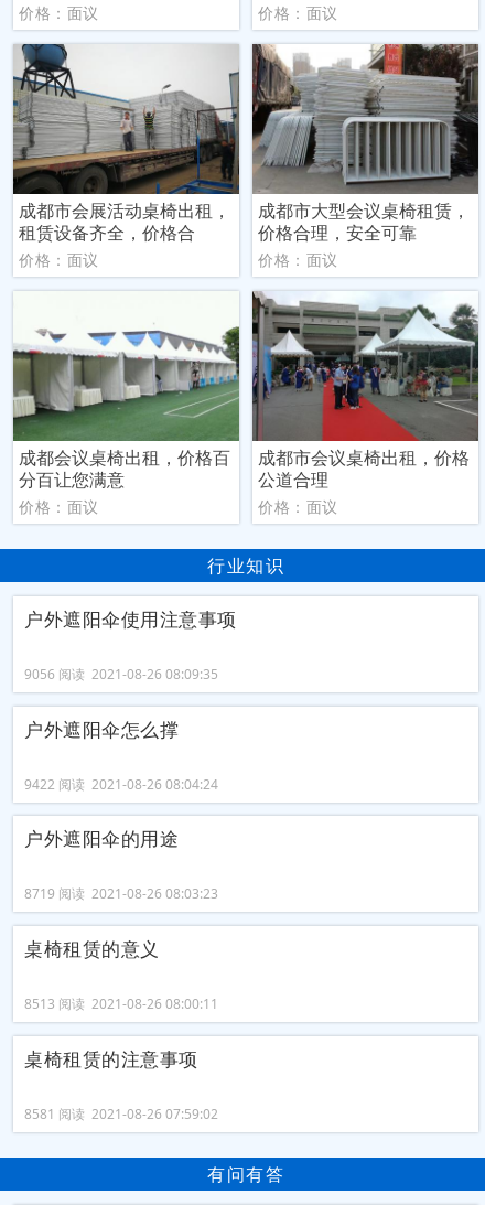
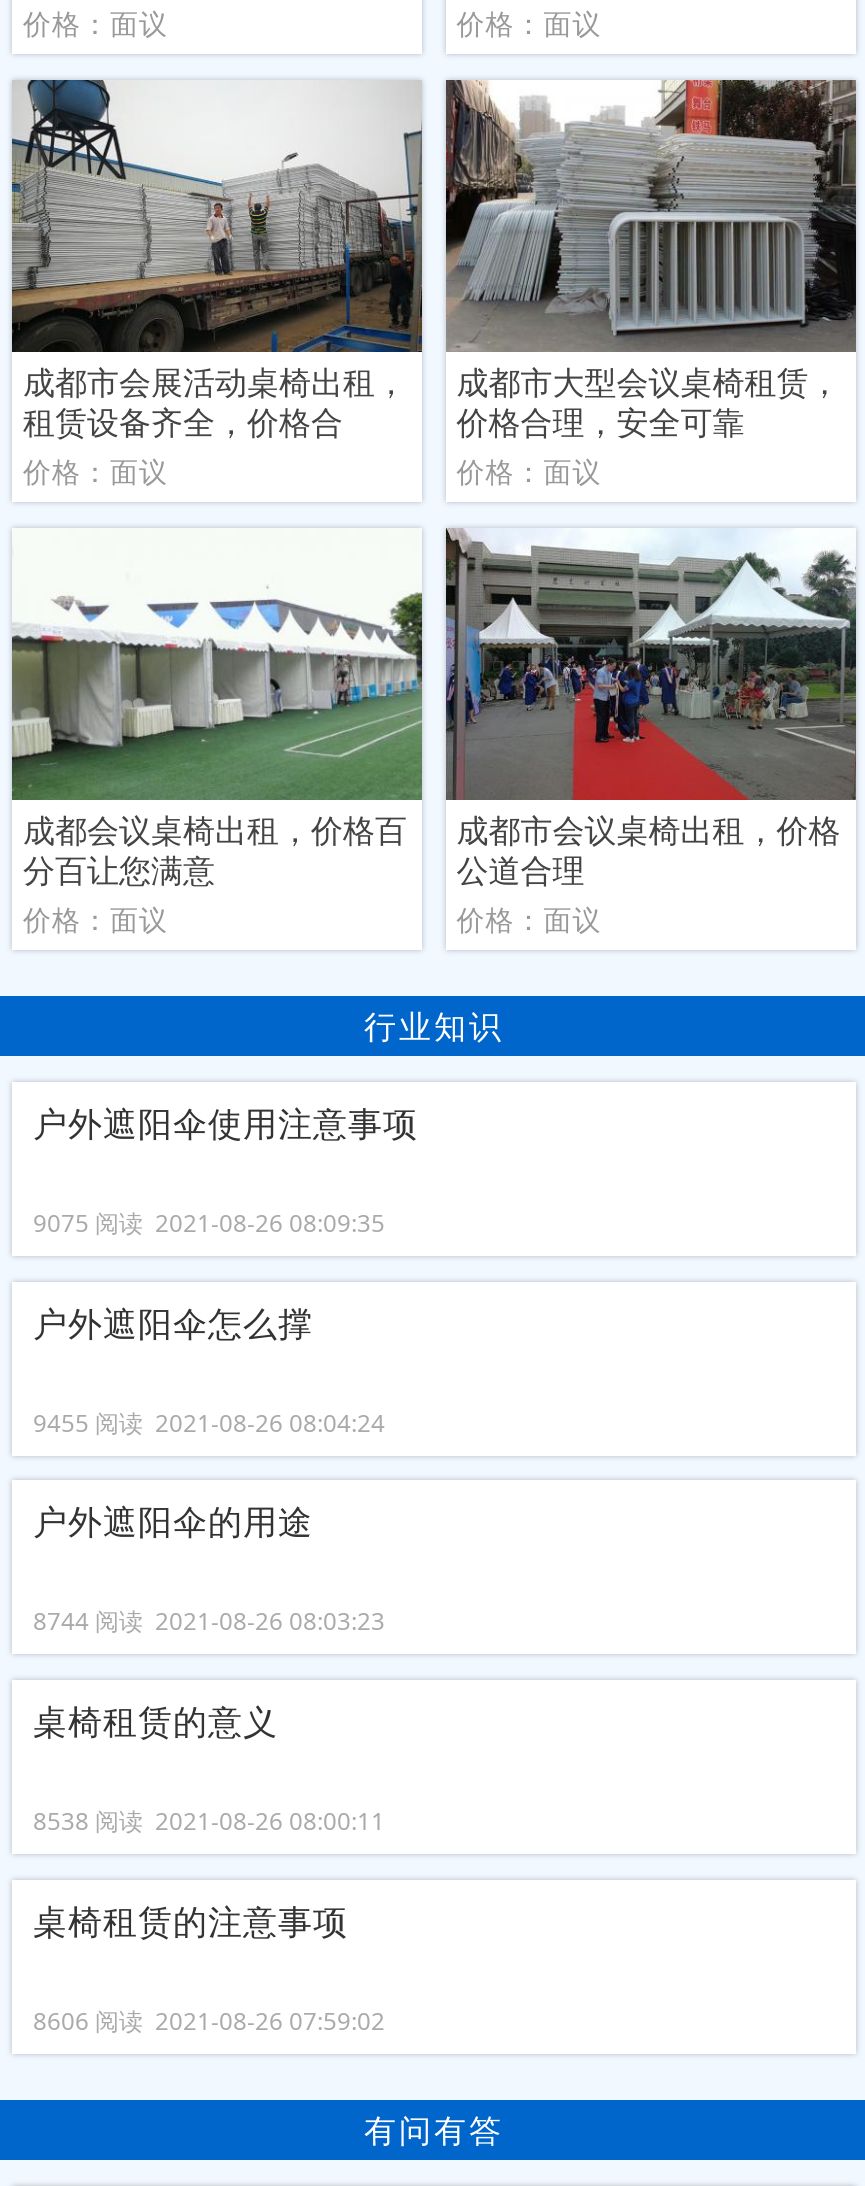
- 9056 阅读 2021-08-26 08:09:35
+ 9075 阅读 2021-08-26 08:09:35

- 9422 阅读 2021-08-26 08:04:24
+ 9455 阅读 2021-08-26 08:04:24

- 8719 阅读 2021-08-26 08:03:23
+ 8744 阅读 2021-08-26 08:03:23

- 8513 阅读 2021-08-26 08:00:11
+ 8538 阅读 2021-08-26 08:00:11

- 8581 阅读 2021-08-26 07:59:02
+ 8606 阅读 2021-08-26 07:59:02
